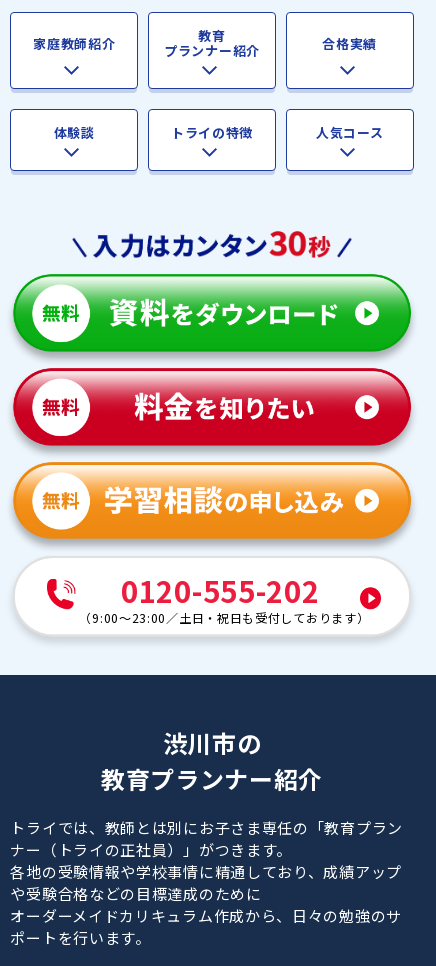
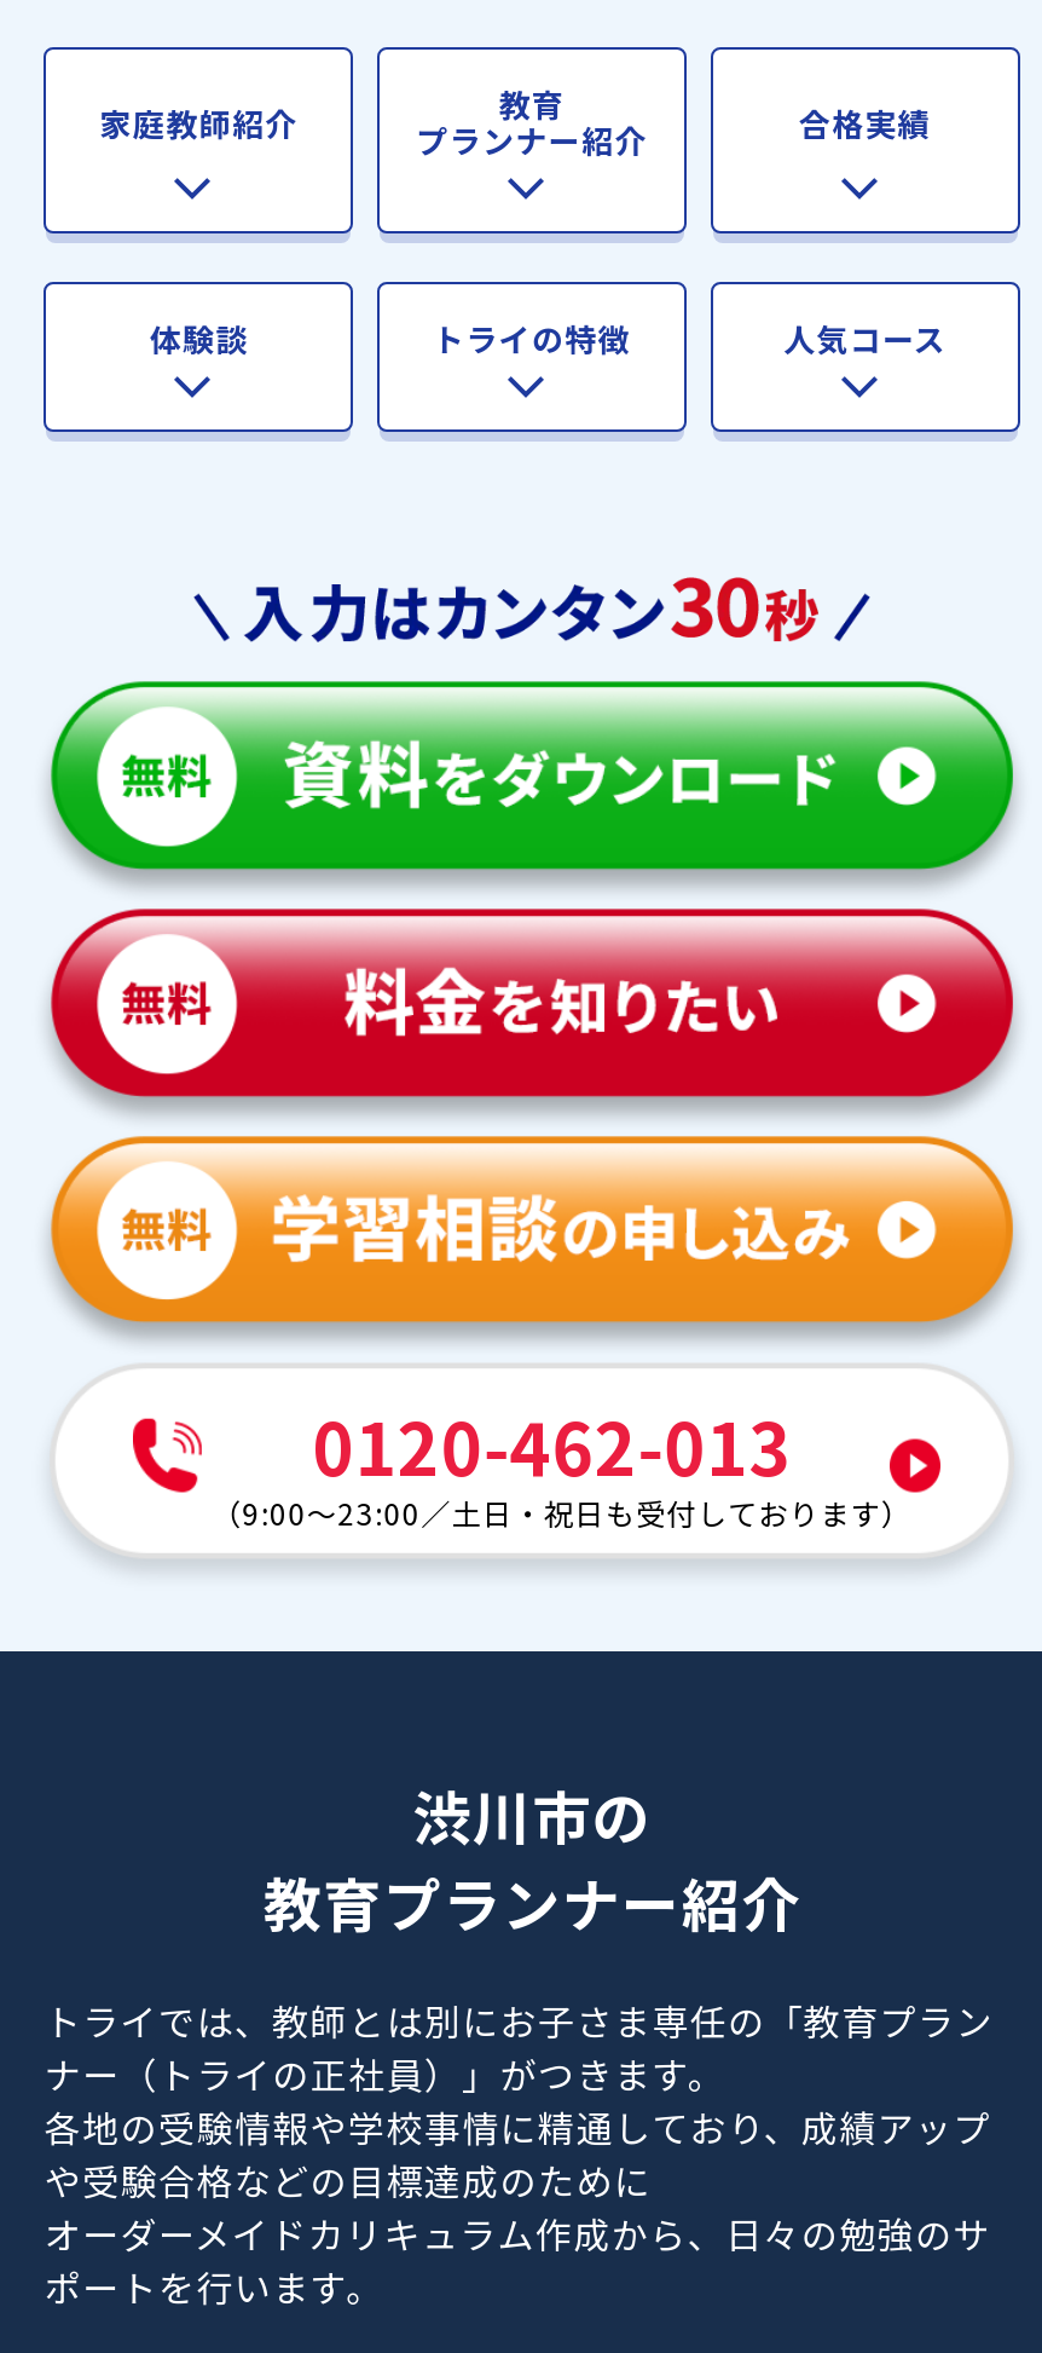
- 0120-555-202
+ 0120-462-013
